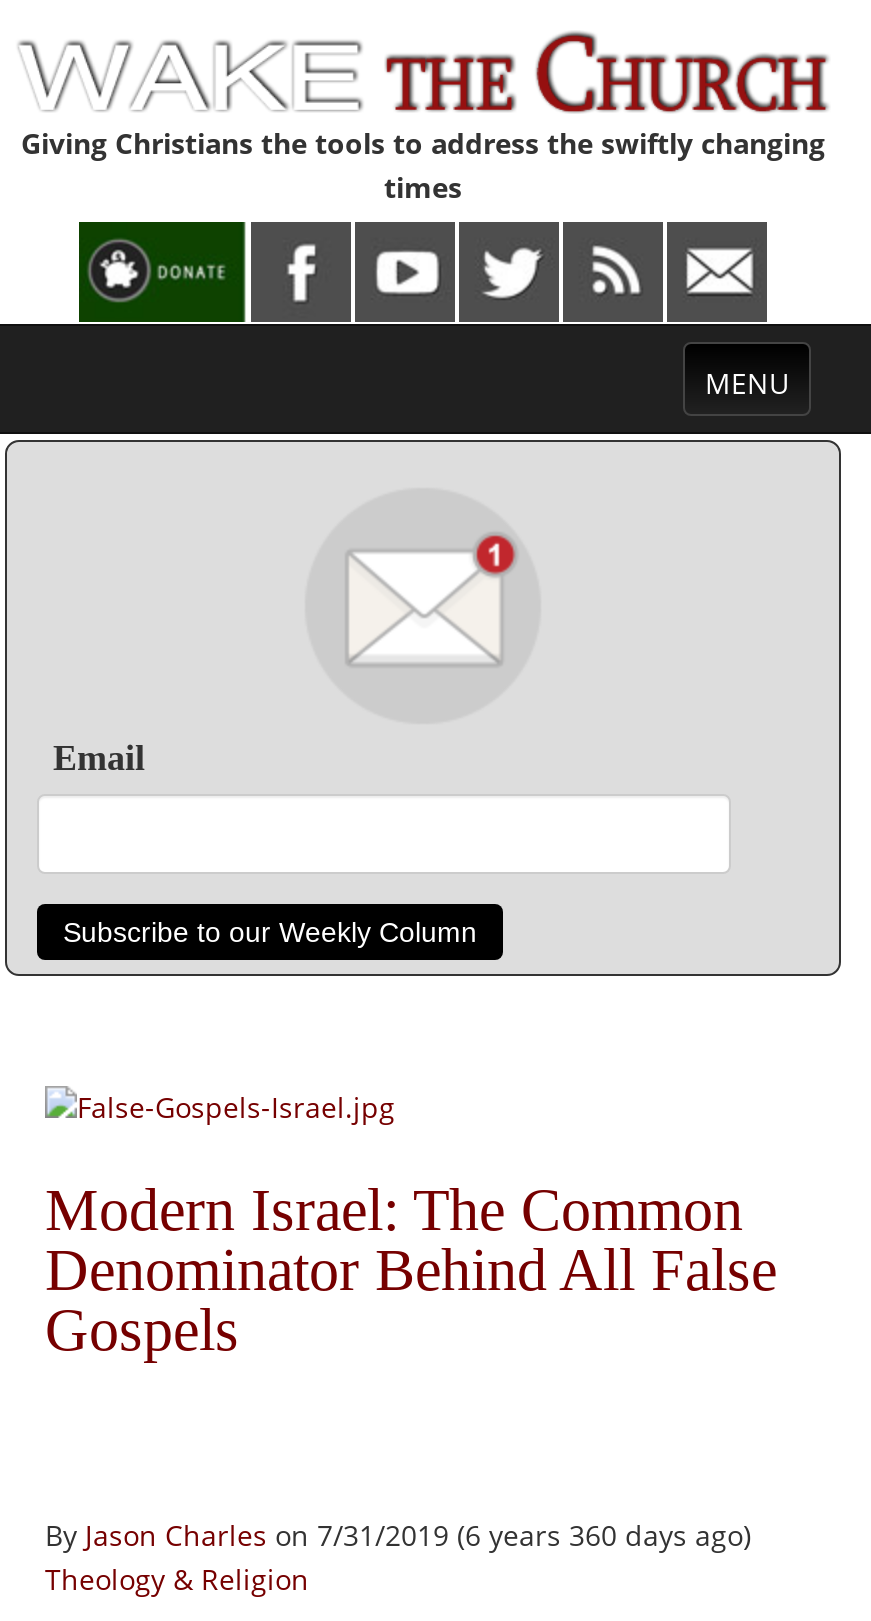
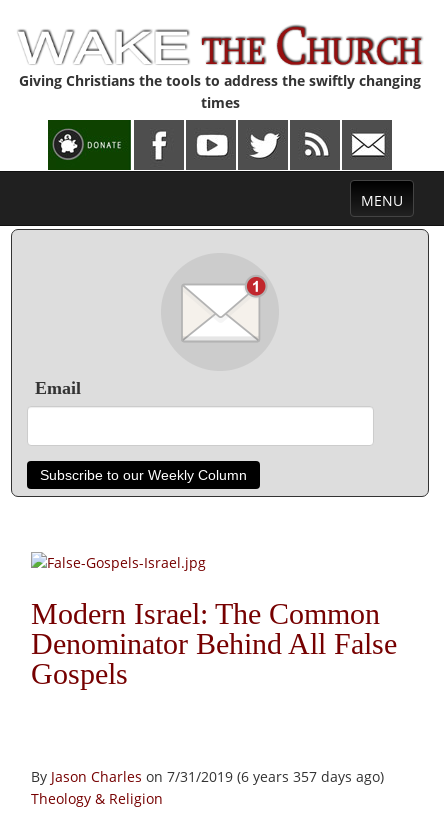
- By Jason Charles on 7/31/2019 (6 years 360 days ago)
+ By Jason Charles on 7/31/2019 (6 years 357 days ago)
